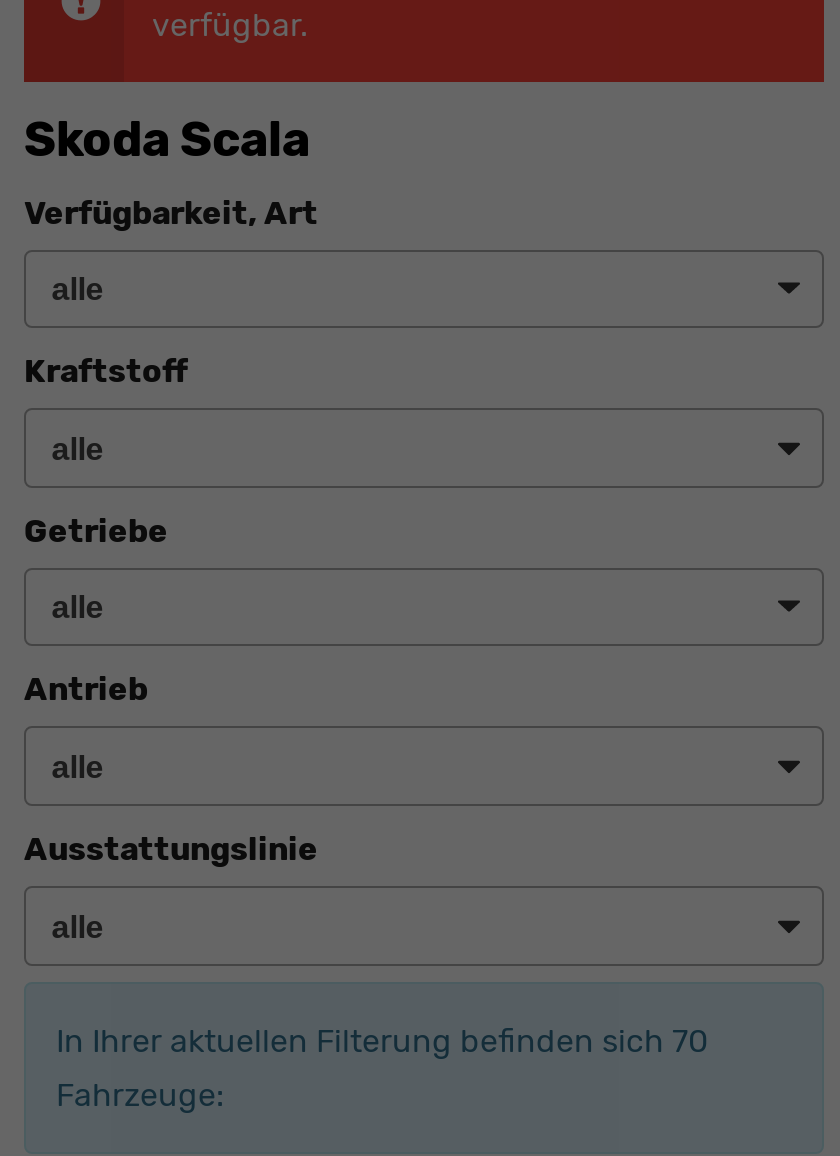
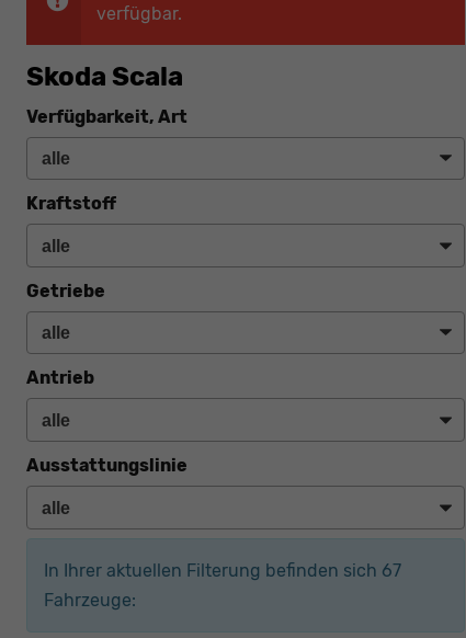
- In Ihrer aktuellen Filterung befinden sich 70
+ In Ihrer aktuellen Filterung befinden sich 67
